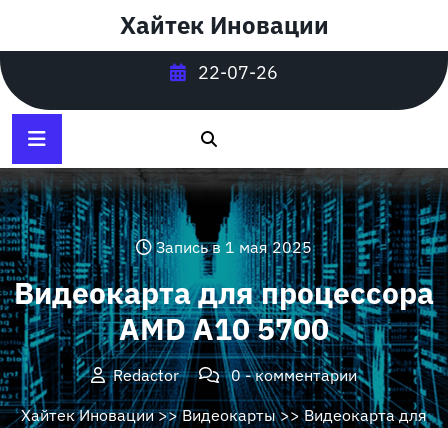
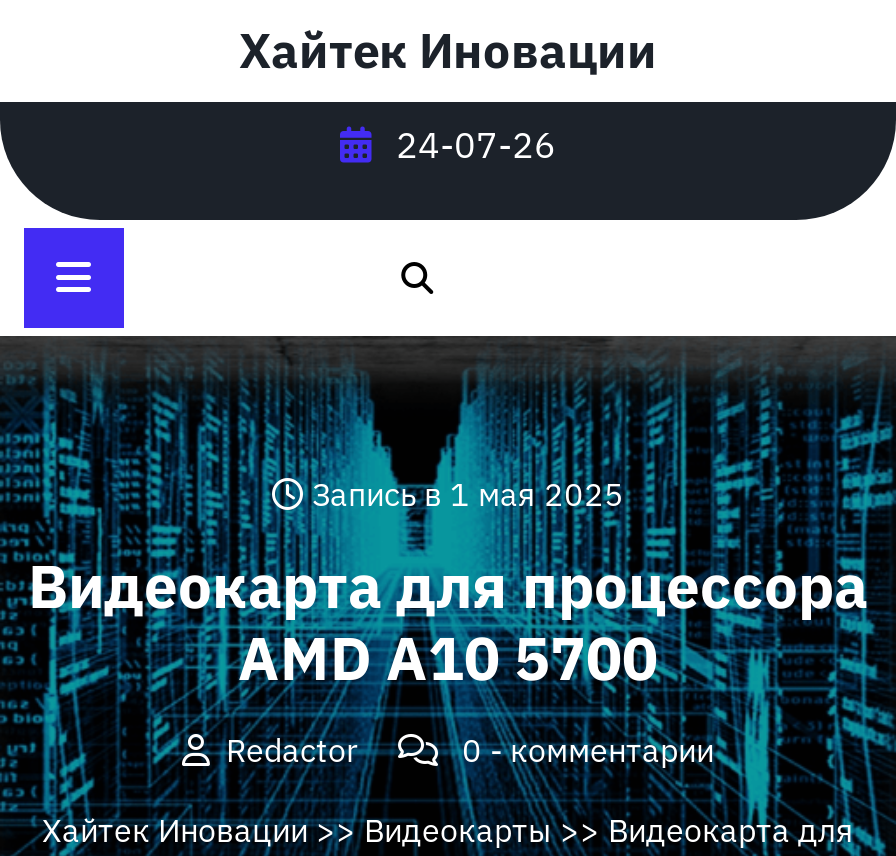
- 22-07-26
+ 24-07-26
